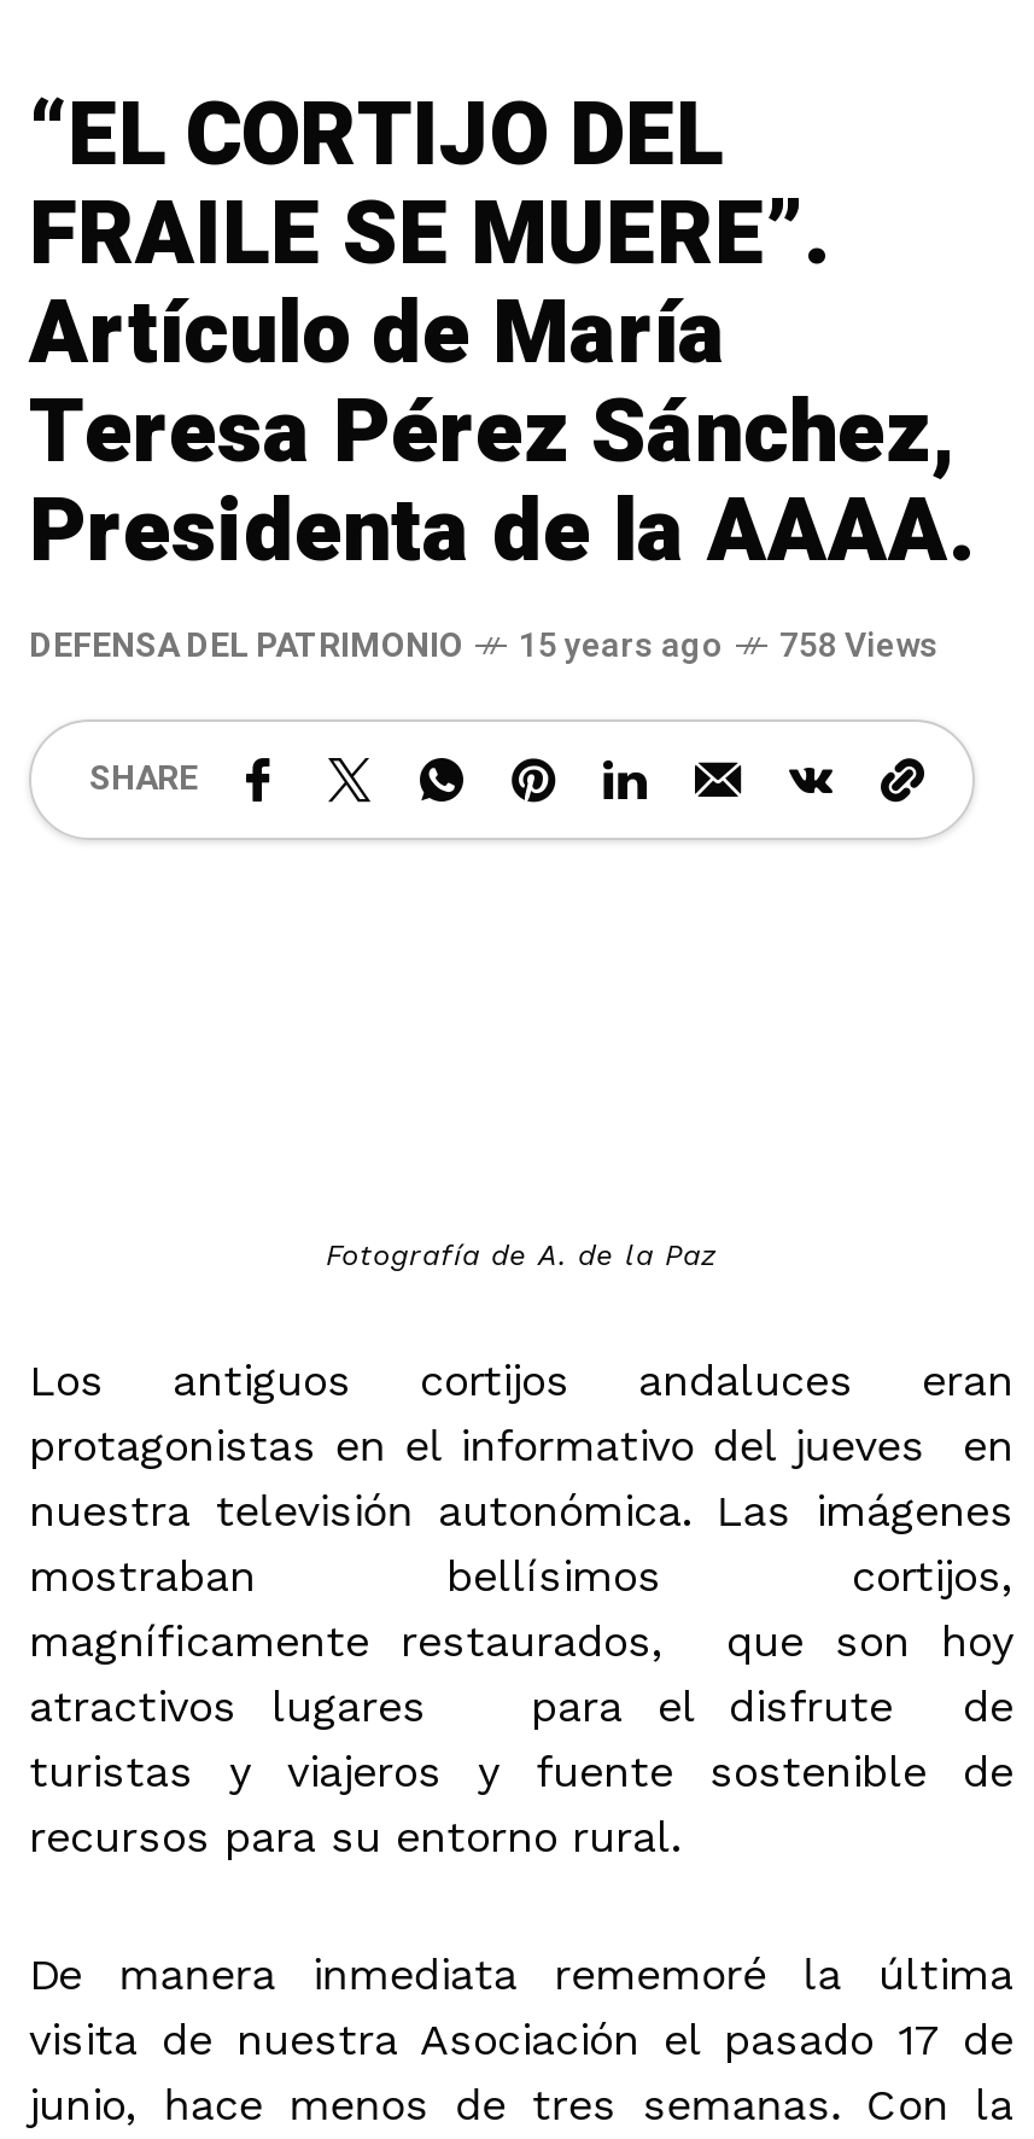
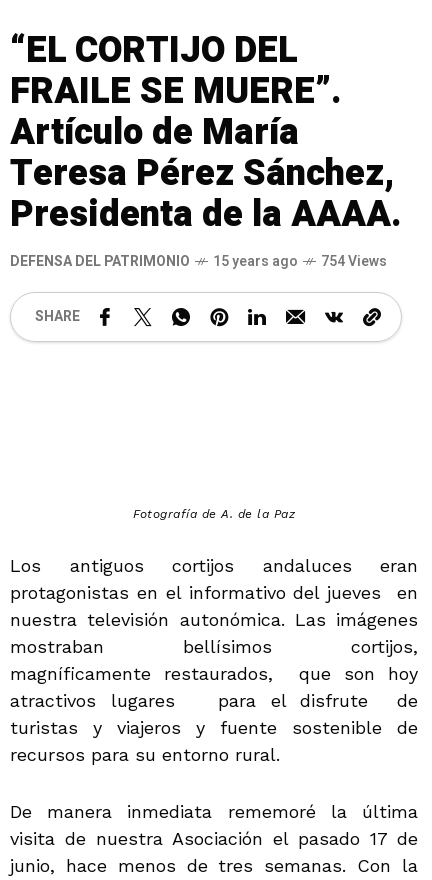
- DEFENSA DEL PATRIMONIO 15 years ago 758 Views
+ DEFENSA DEL PATRIMONIO 15 years ago 754 Views
